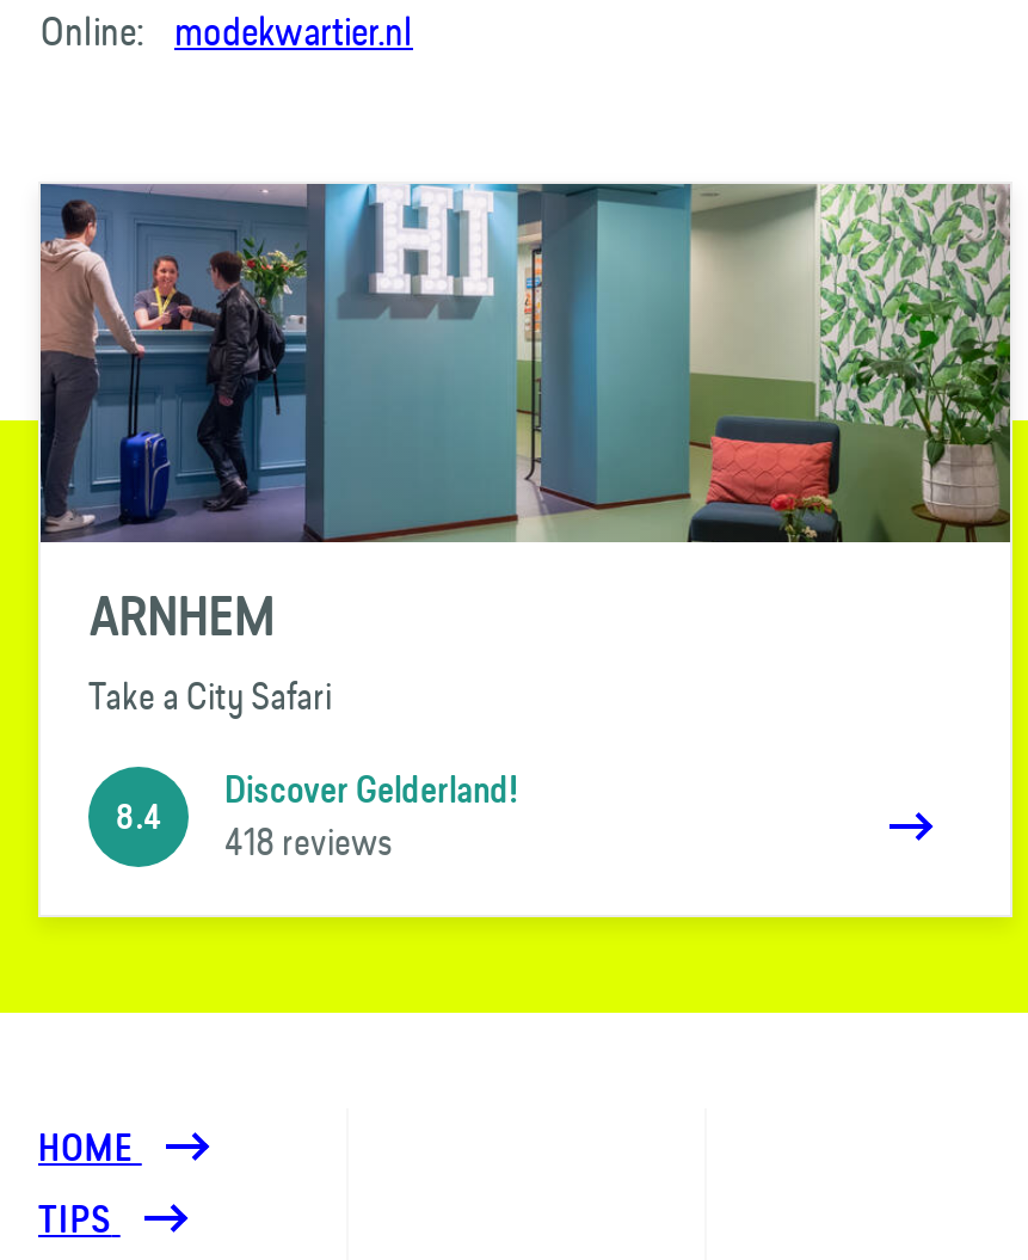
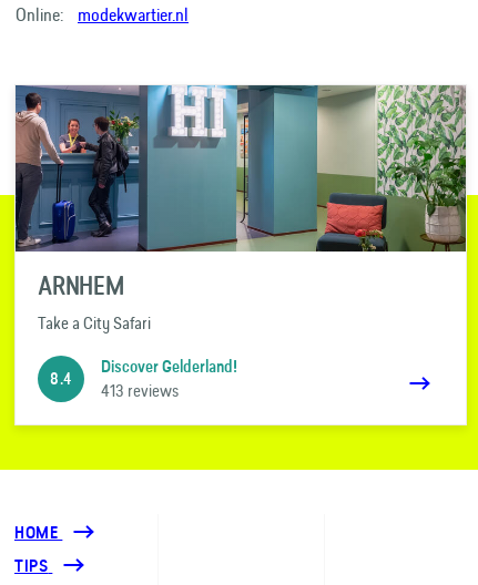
- 8.4 418 reviews
+ 8.4 413 reviews
